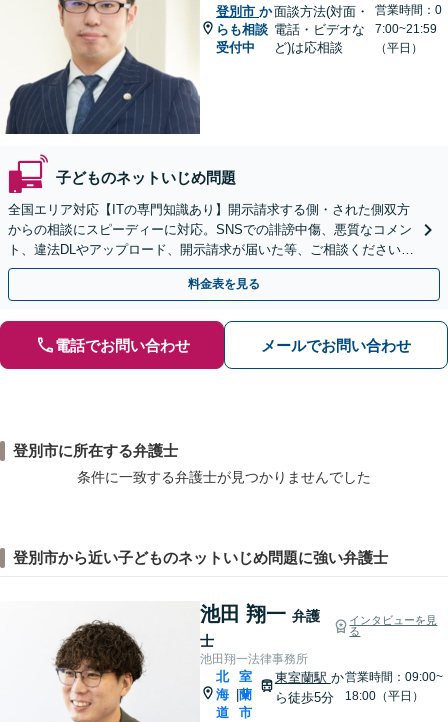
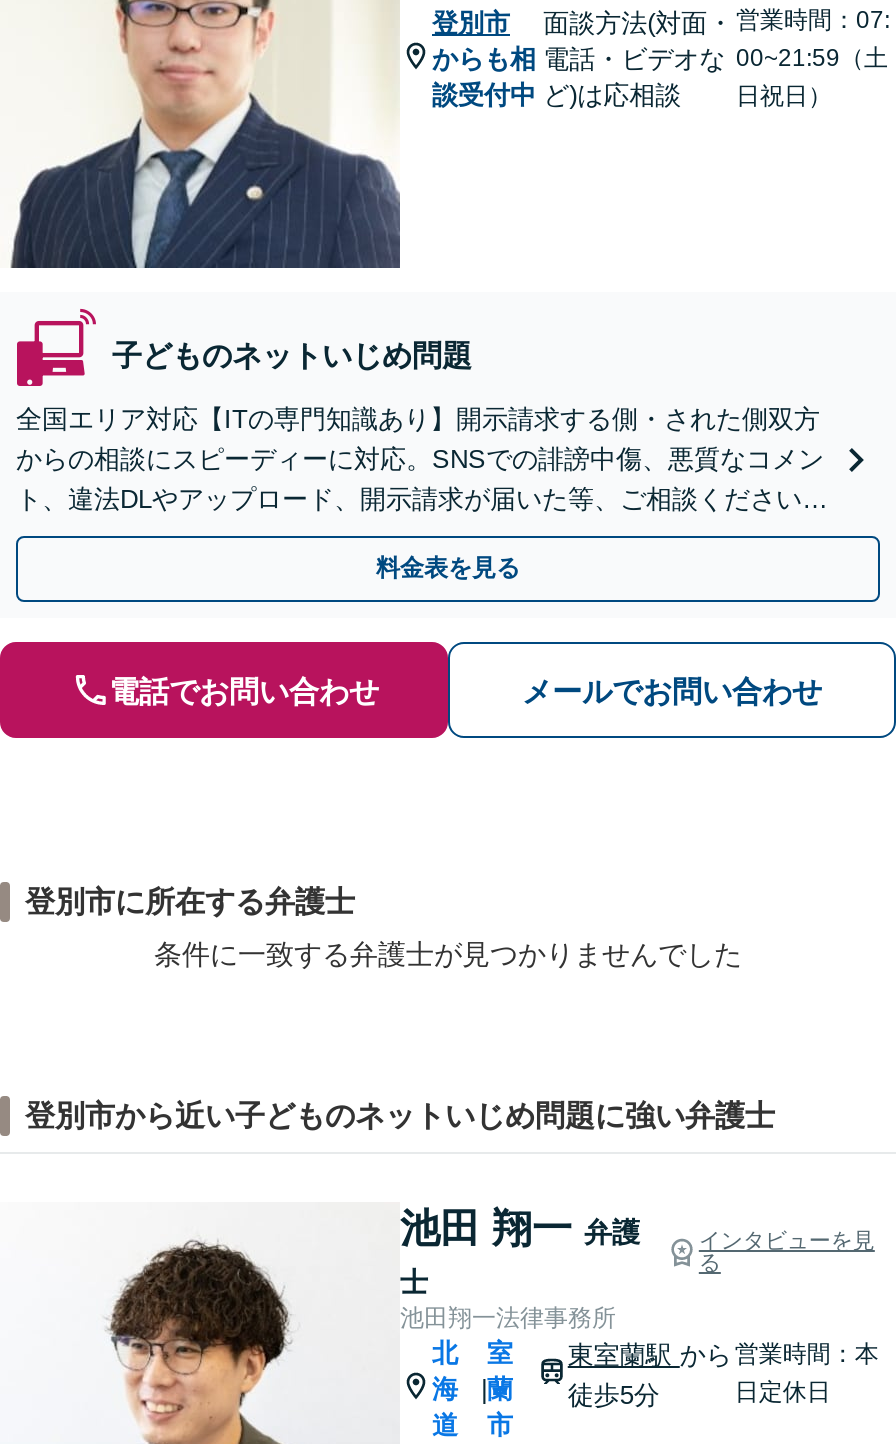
- 営業時間：0
- 7:00~21:59
- （平日）
+ 営業時間：07:
+ 00~21:59（土
+ 日祝日）

- 営業時間：09:00~
- 18:00（平日）
+ 営業時間：本
+ 日定休日
